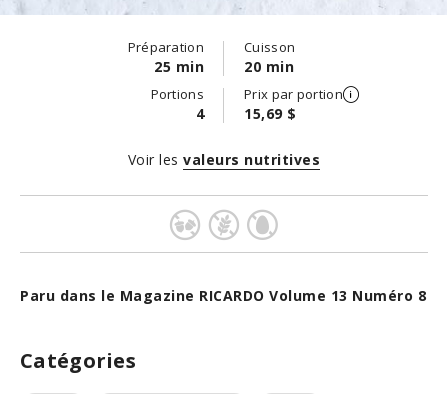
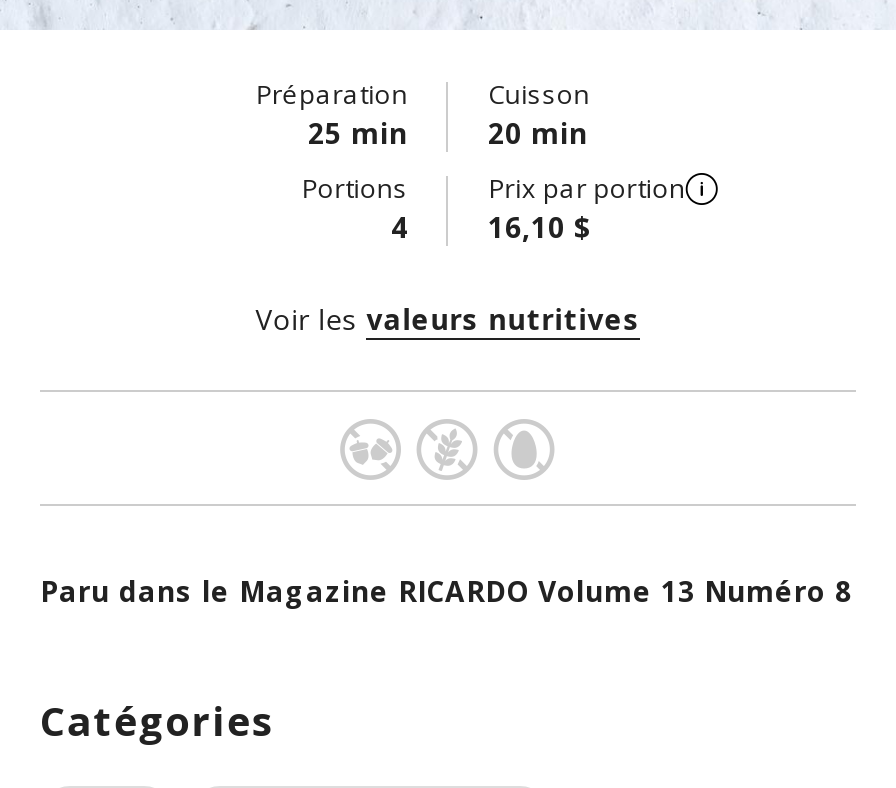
- 15,69 $
+ 16,10 $
